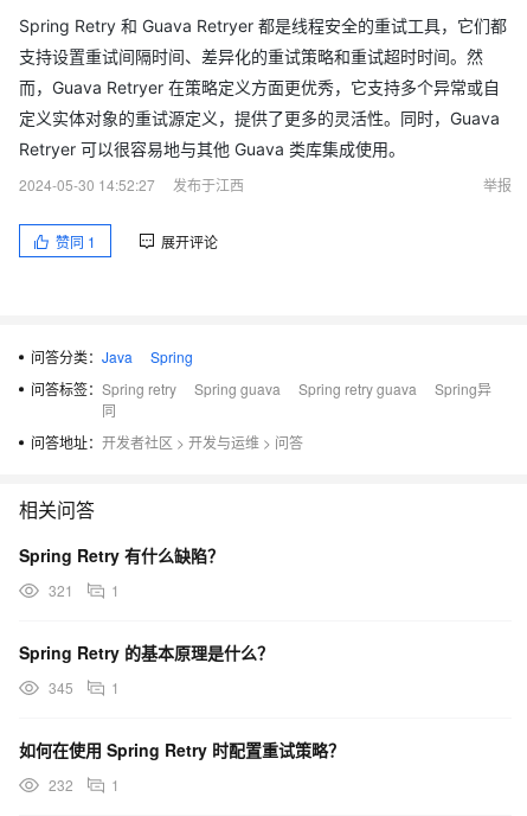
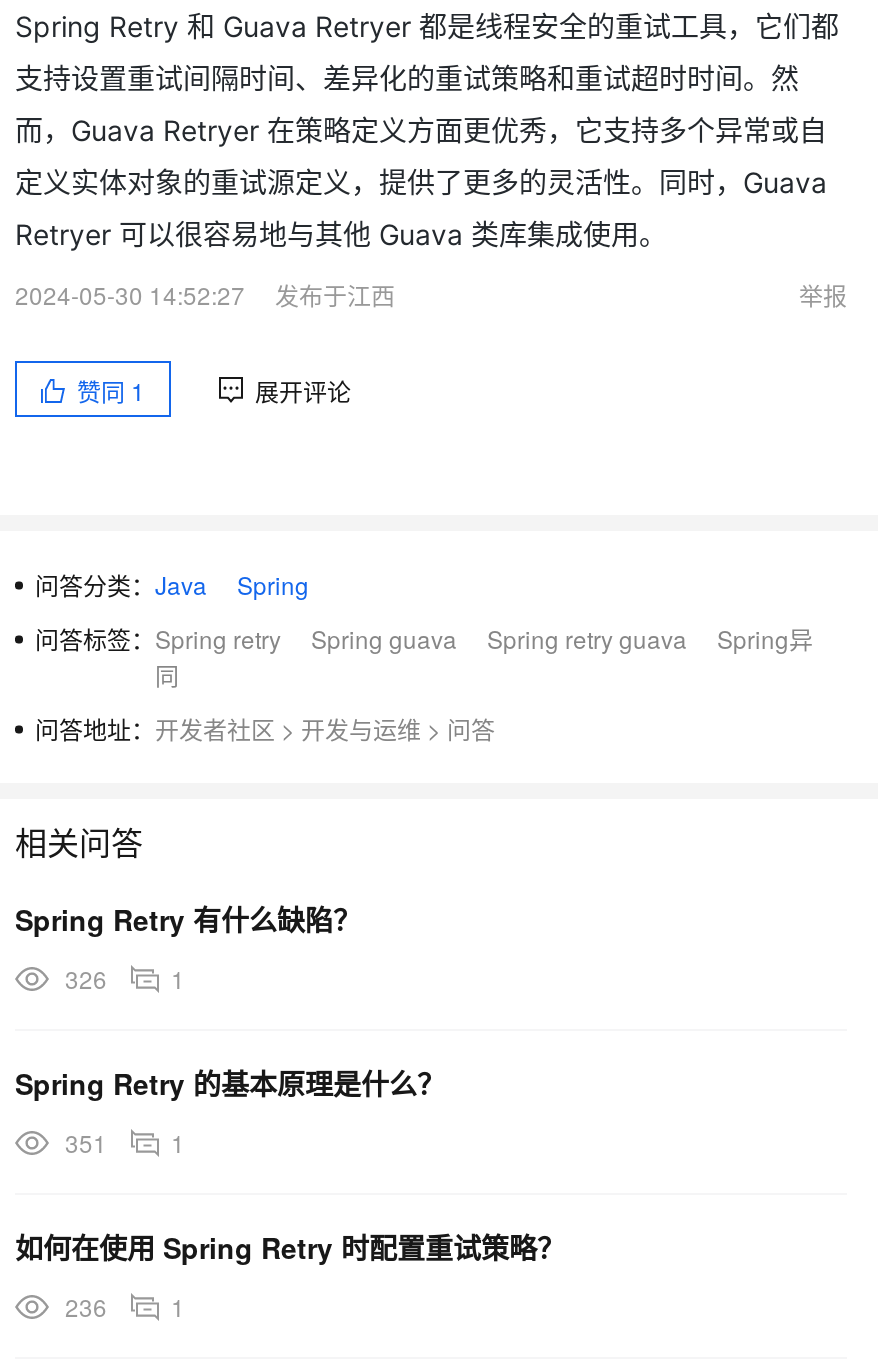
- 321 1
+ 326 1

- 345 1
+ 351 1

- 232 1
+ 236 1
